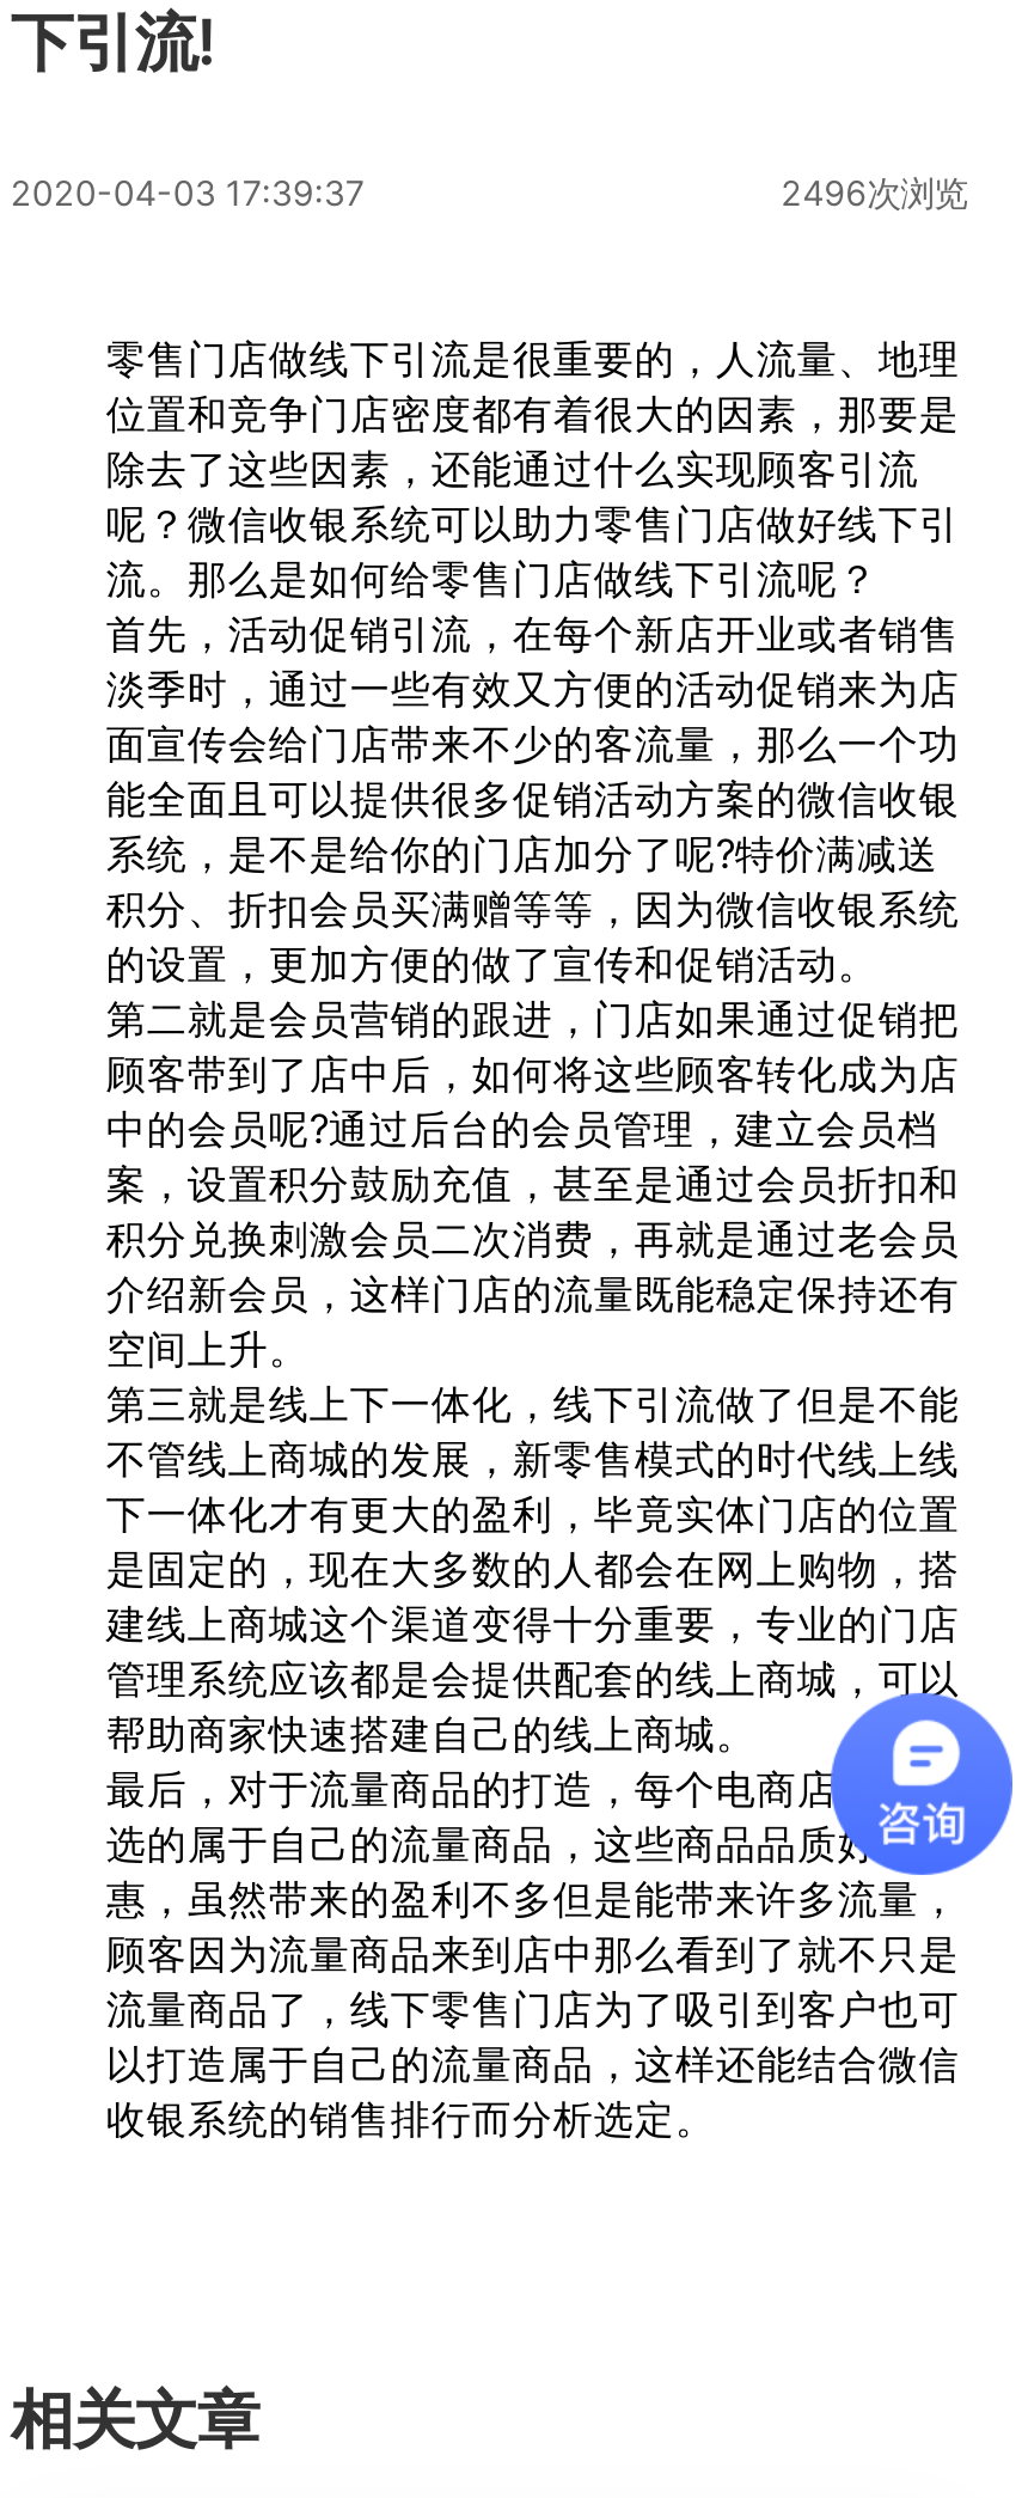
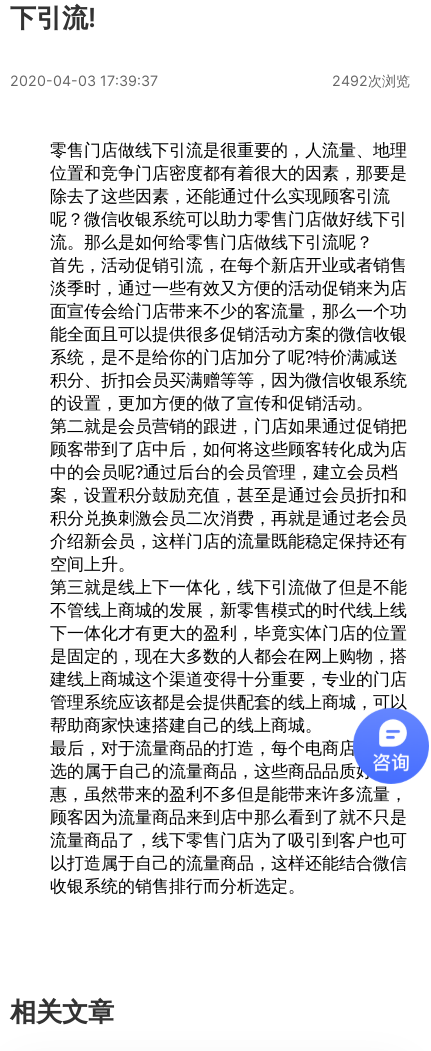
- 2496次浏览
+ 2492次浏览
